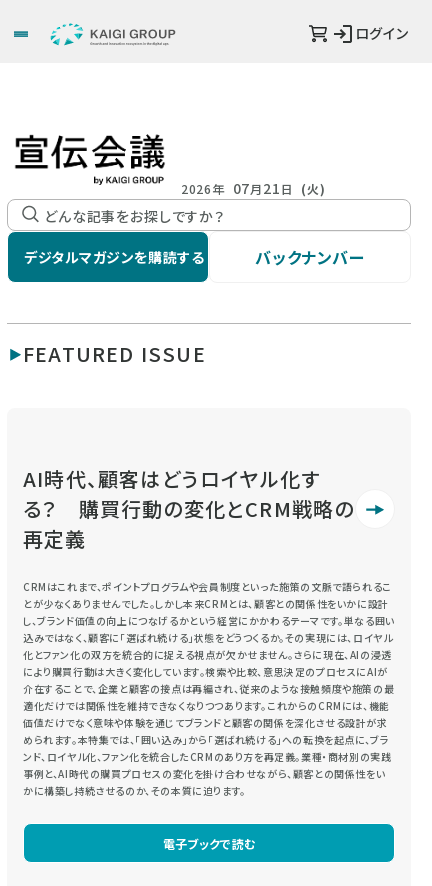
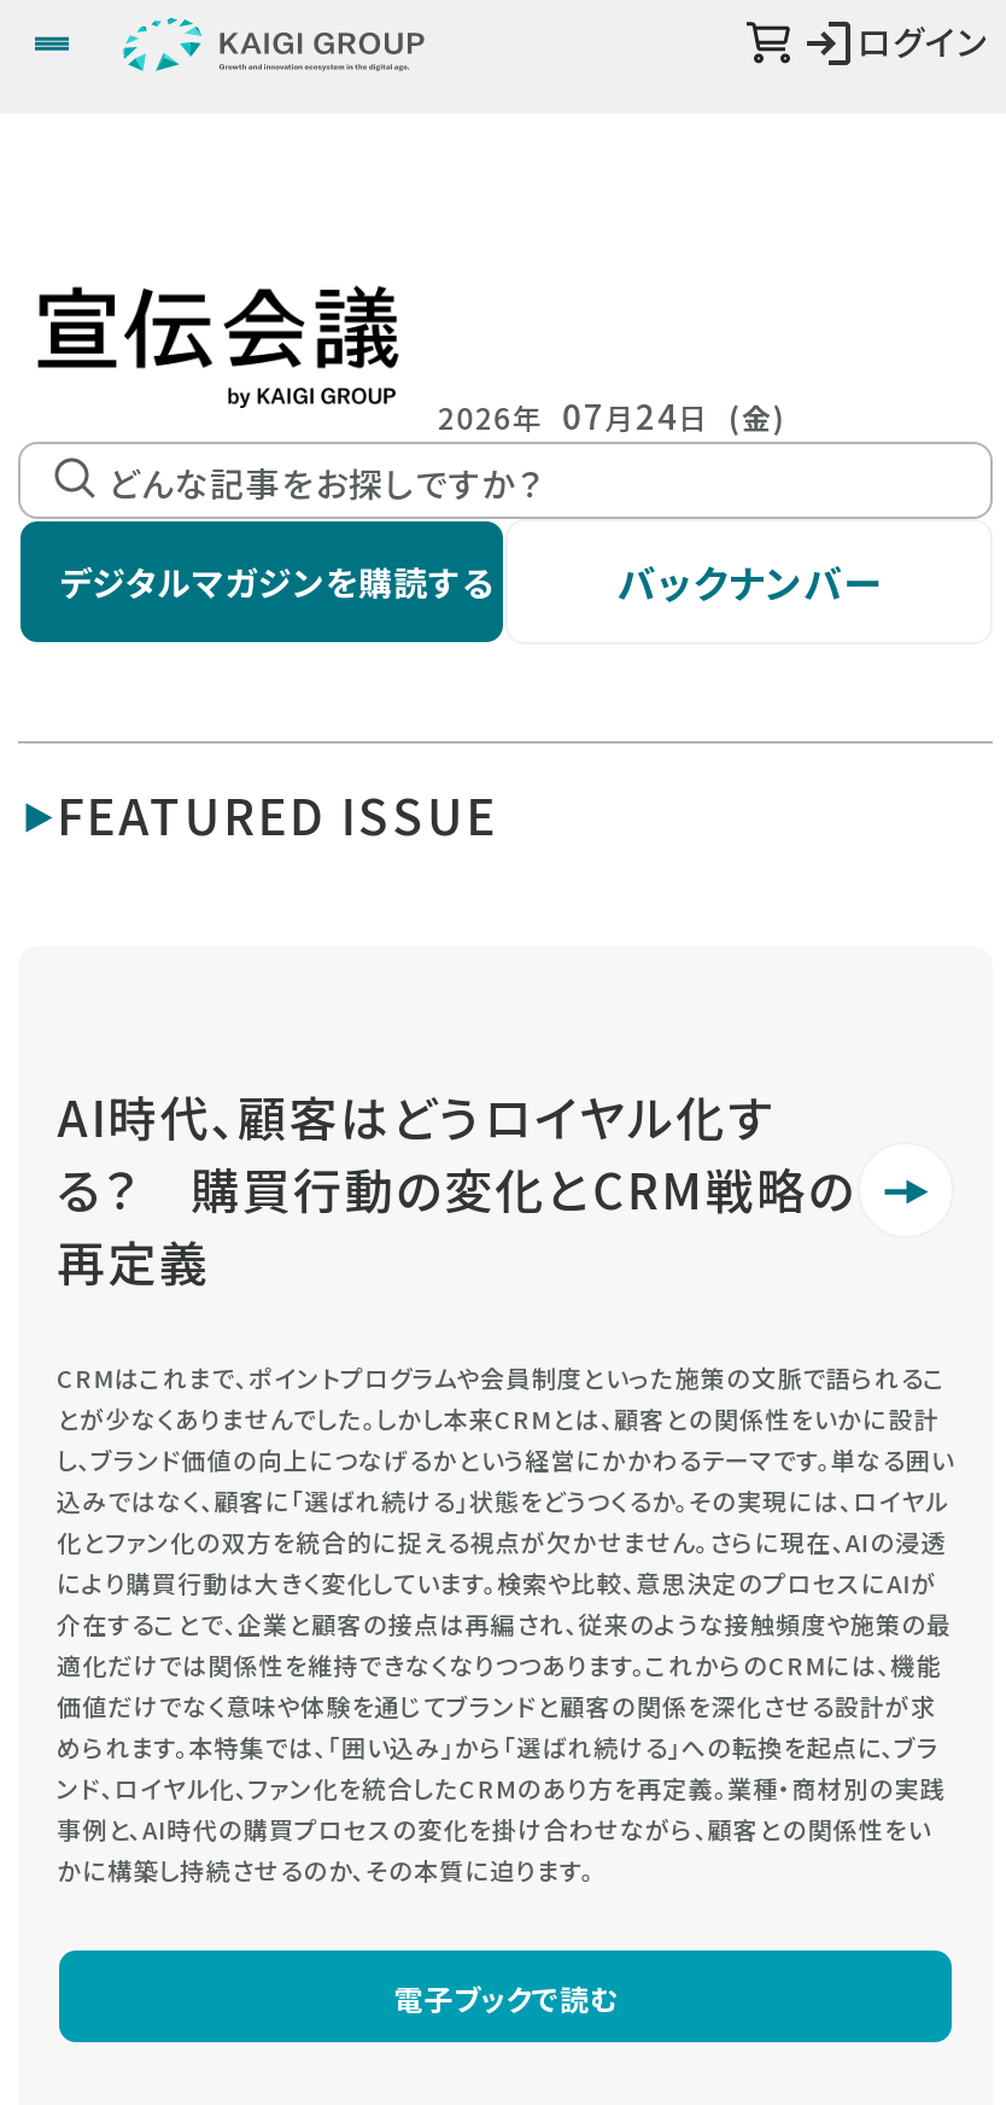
- 2026年 07月21日 (火)
+ 2026年 07月24日 (金)
